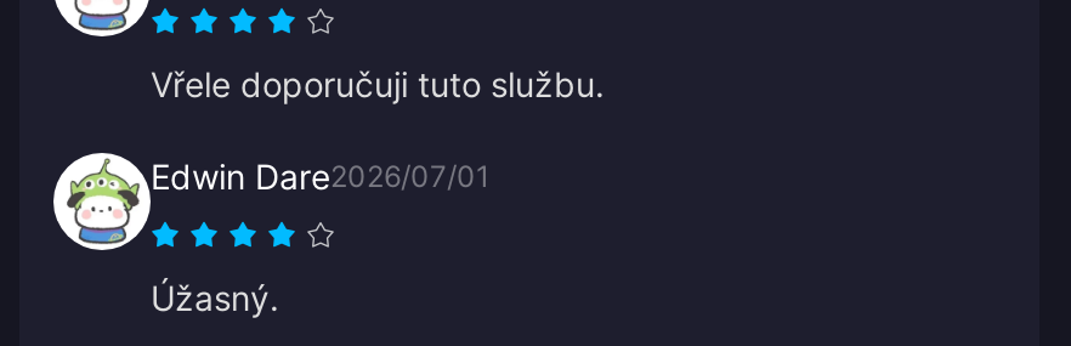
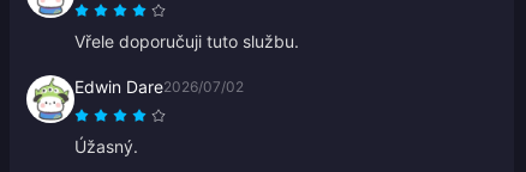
- Edwin Dare2026/07/01
+ Edwin Dare2026/07/02
